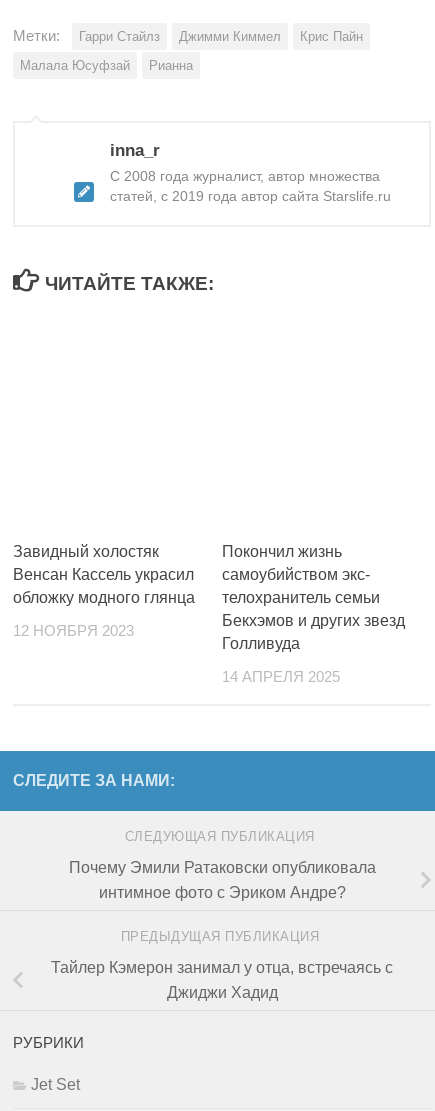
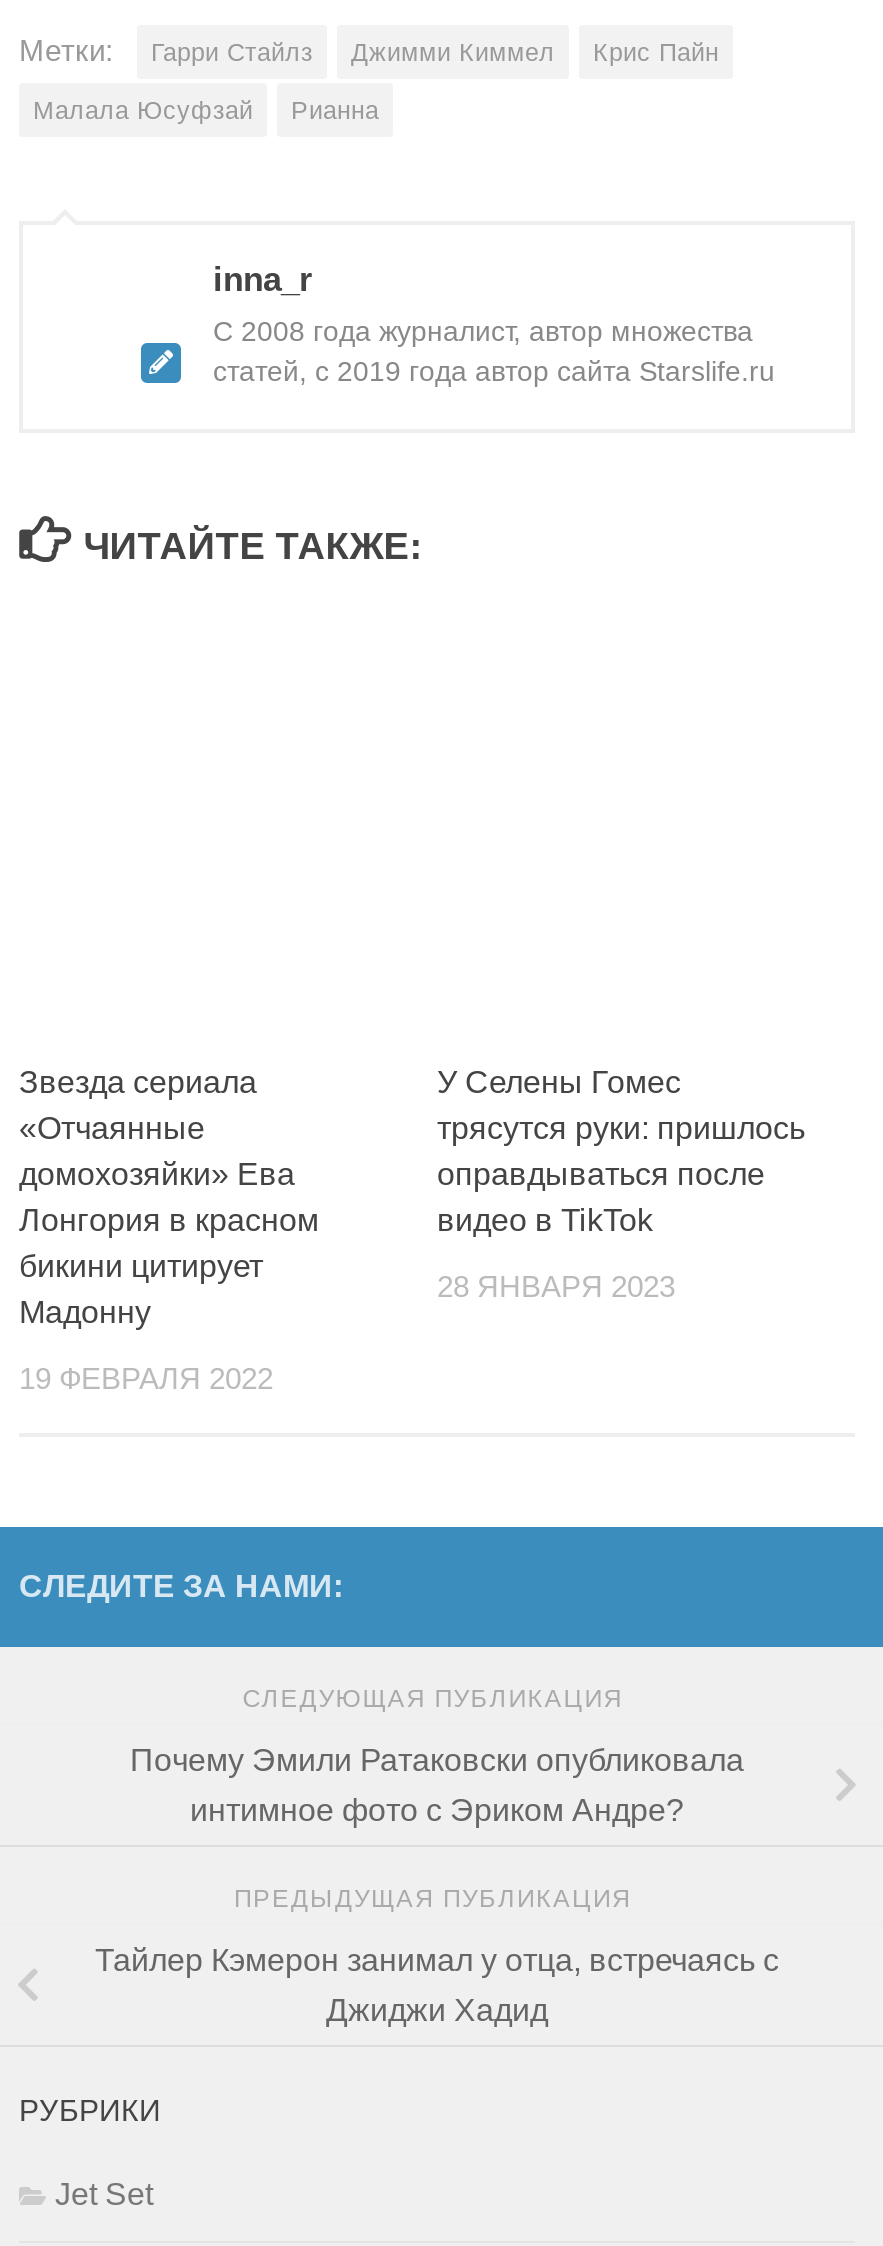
- Завидный холостяк
- Венсан Кассель украсил
- обложку модного глянца
+ Звезда сериала
+ «Отчаянные
+ домохозяйки» Ева
+ Лонгория в красном
+ бикини цитирует
+ Мадонну

- Покончил жизнь
- самоубийством экс-
- телохранитель семьи
- Бекхэмов и других звезд
- Голливуда
+ У Селены Гомес
+ трясутся руки: пришлось
+ оправдываться после
+ видео в TikTok

- 12 НОЯБРЯ 2023
+ 19 ФЕВРАЛЯ 2022

- 14 АПРЕЛЯ 2025
+ 28 ЯНВАРЯ 2023
